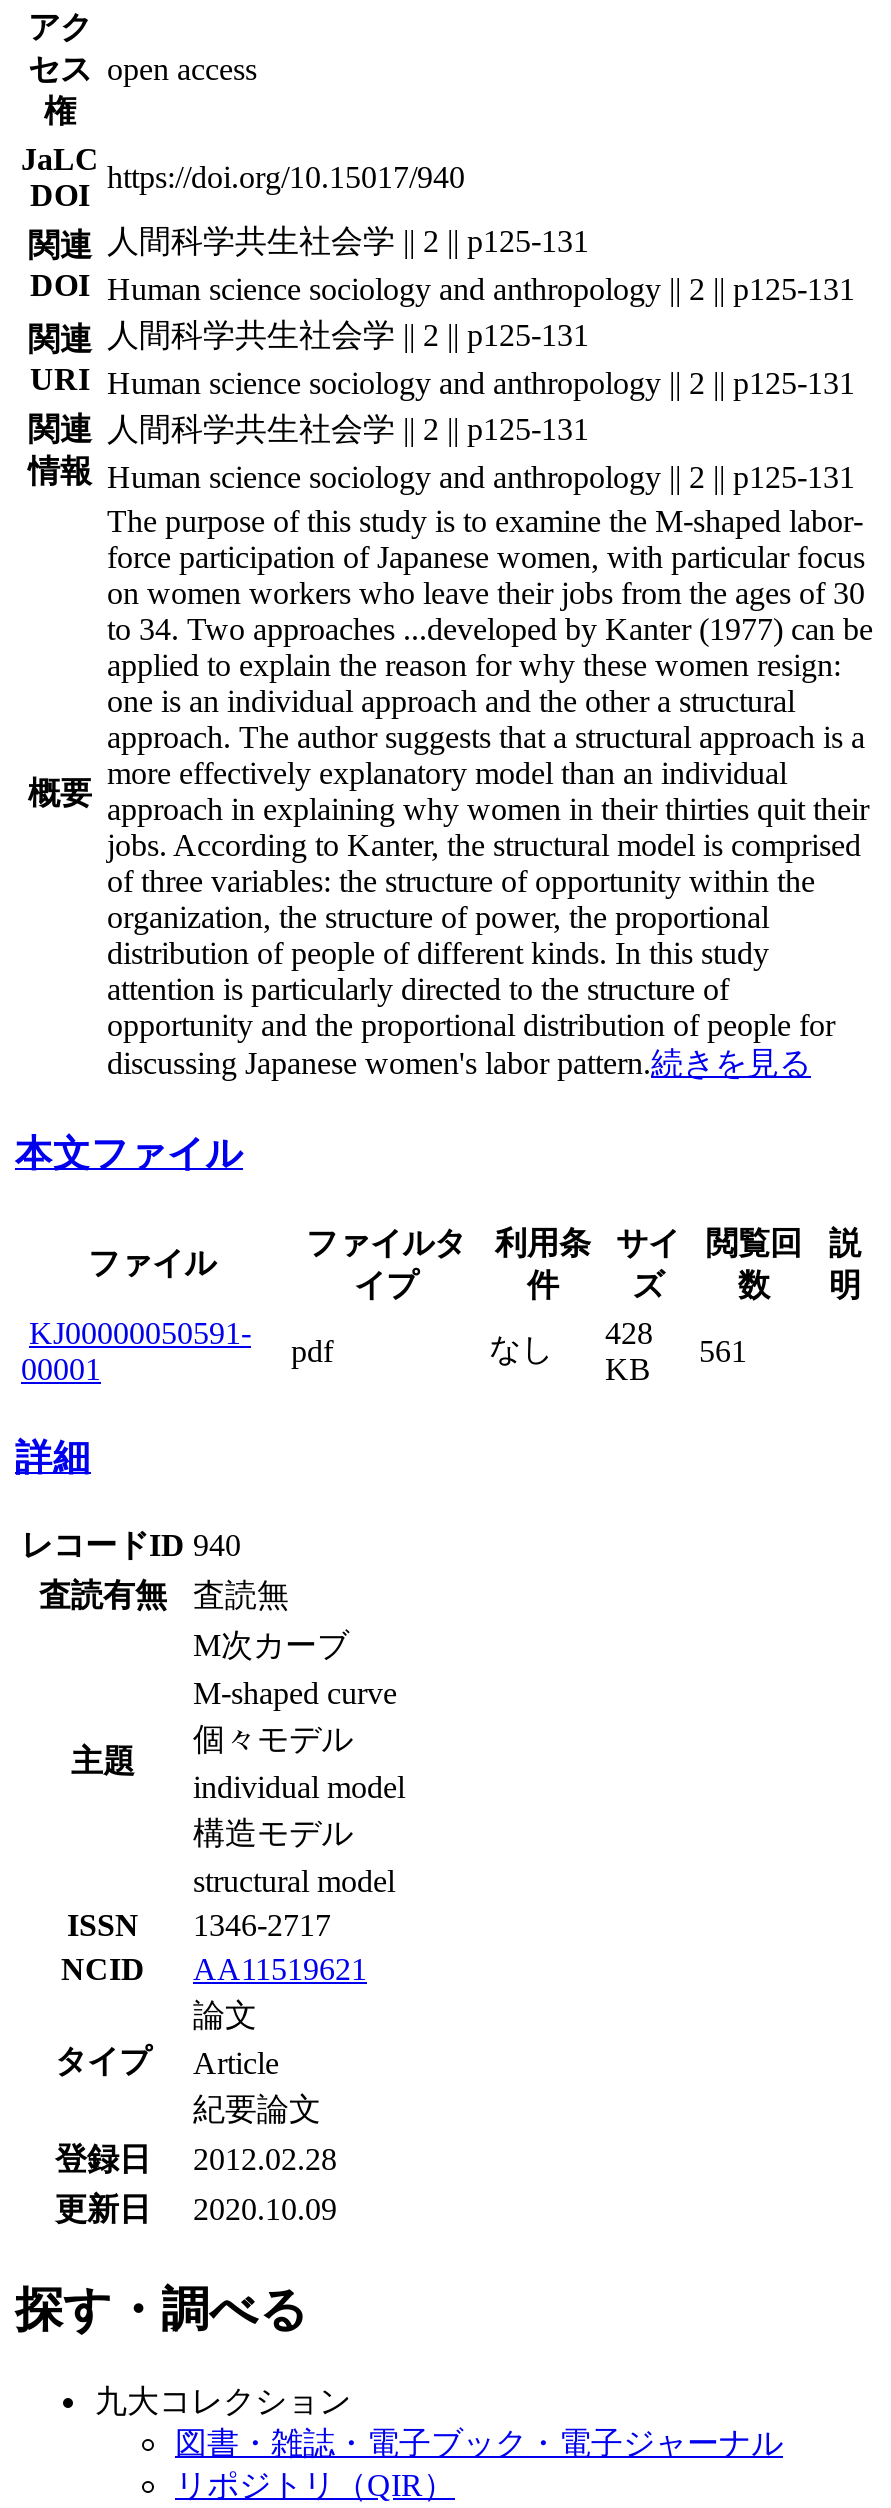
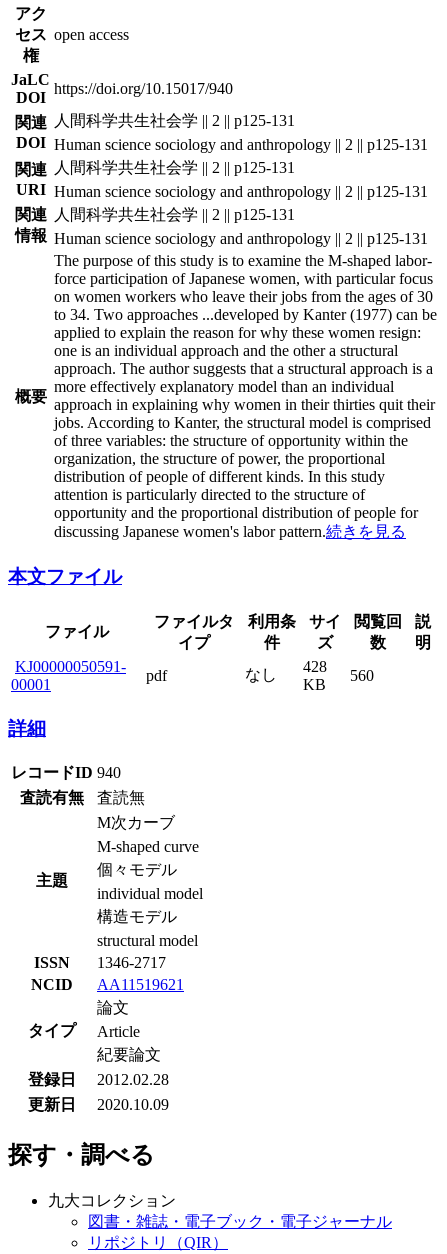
- 561
+ 560
